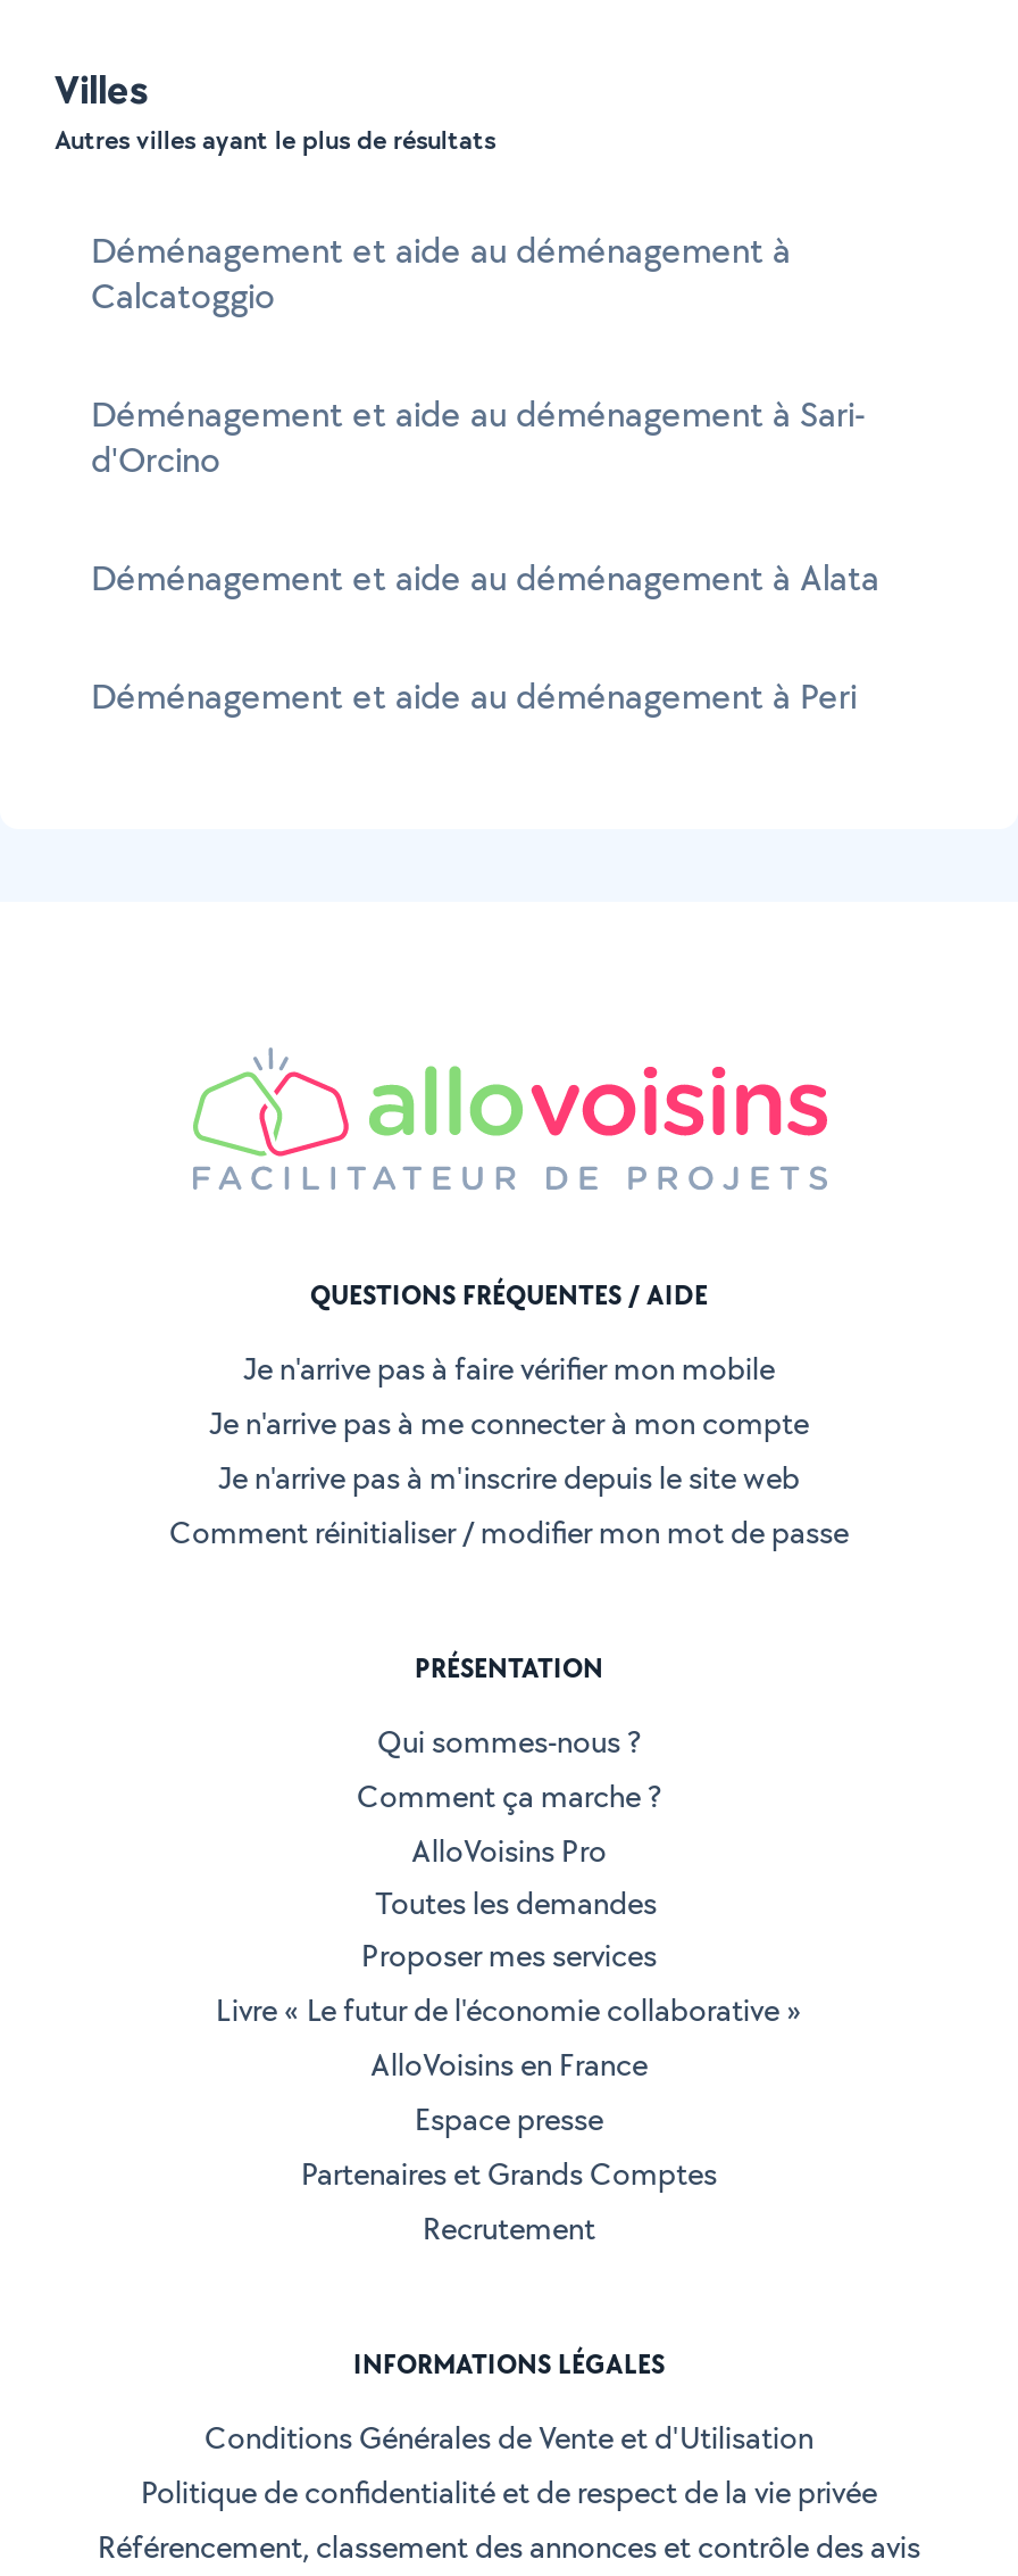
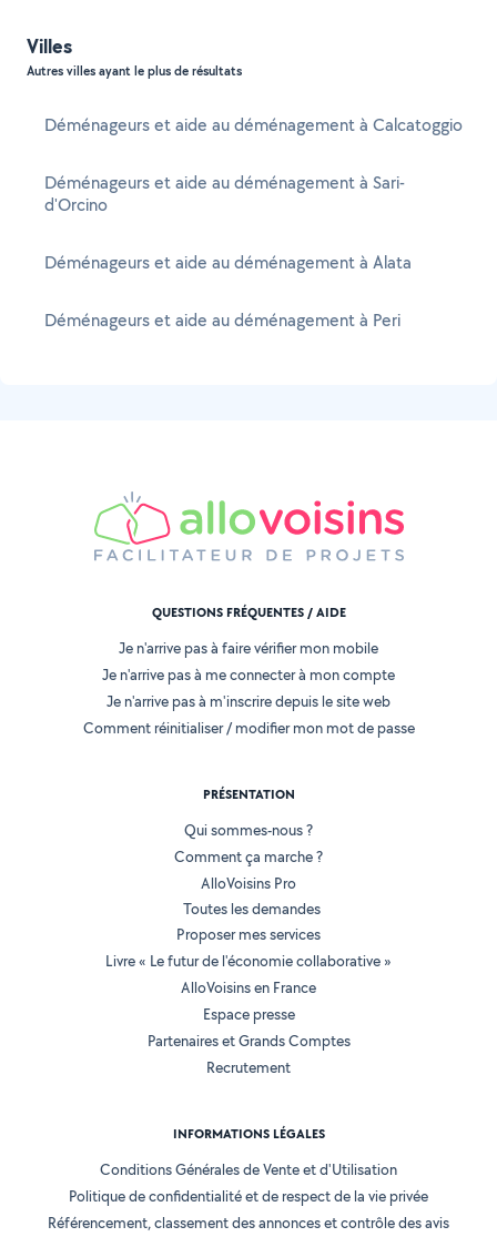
- Déménagement et aide au déménagement à
- Calcatoggio
+ Déménageurs et aide au déménagement à Calcatoggio

- Déménagement et aide au déménagement à Sari-
+ Déménageurs et aide au déménagement à Sari-

- Déménagement et aide au déménagement à Alata
+ Déménageurs et aide au déménagement à Alata

- Déménagement et aide au déménagement à Peri
+ Déménageurs et aide au déménagement à Peri
